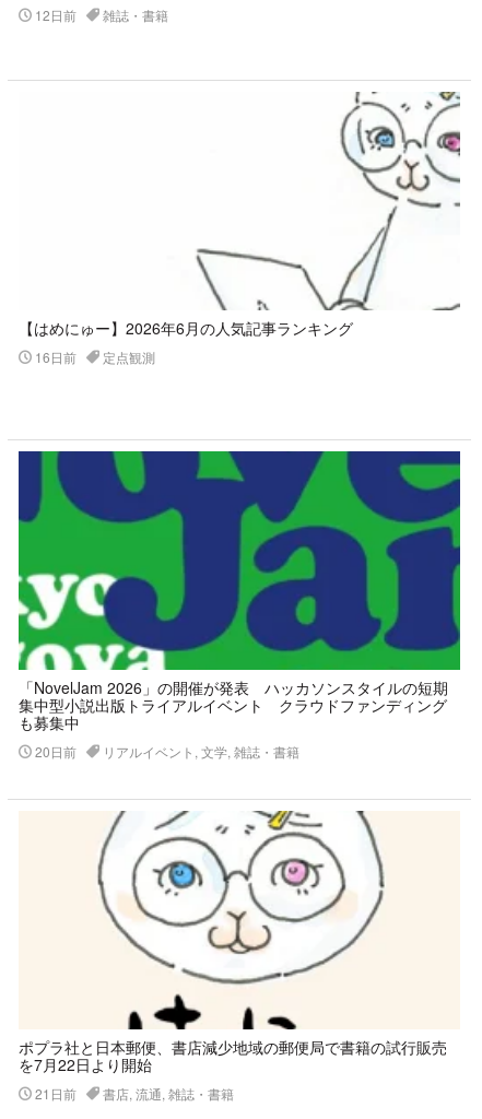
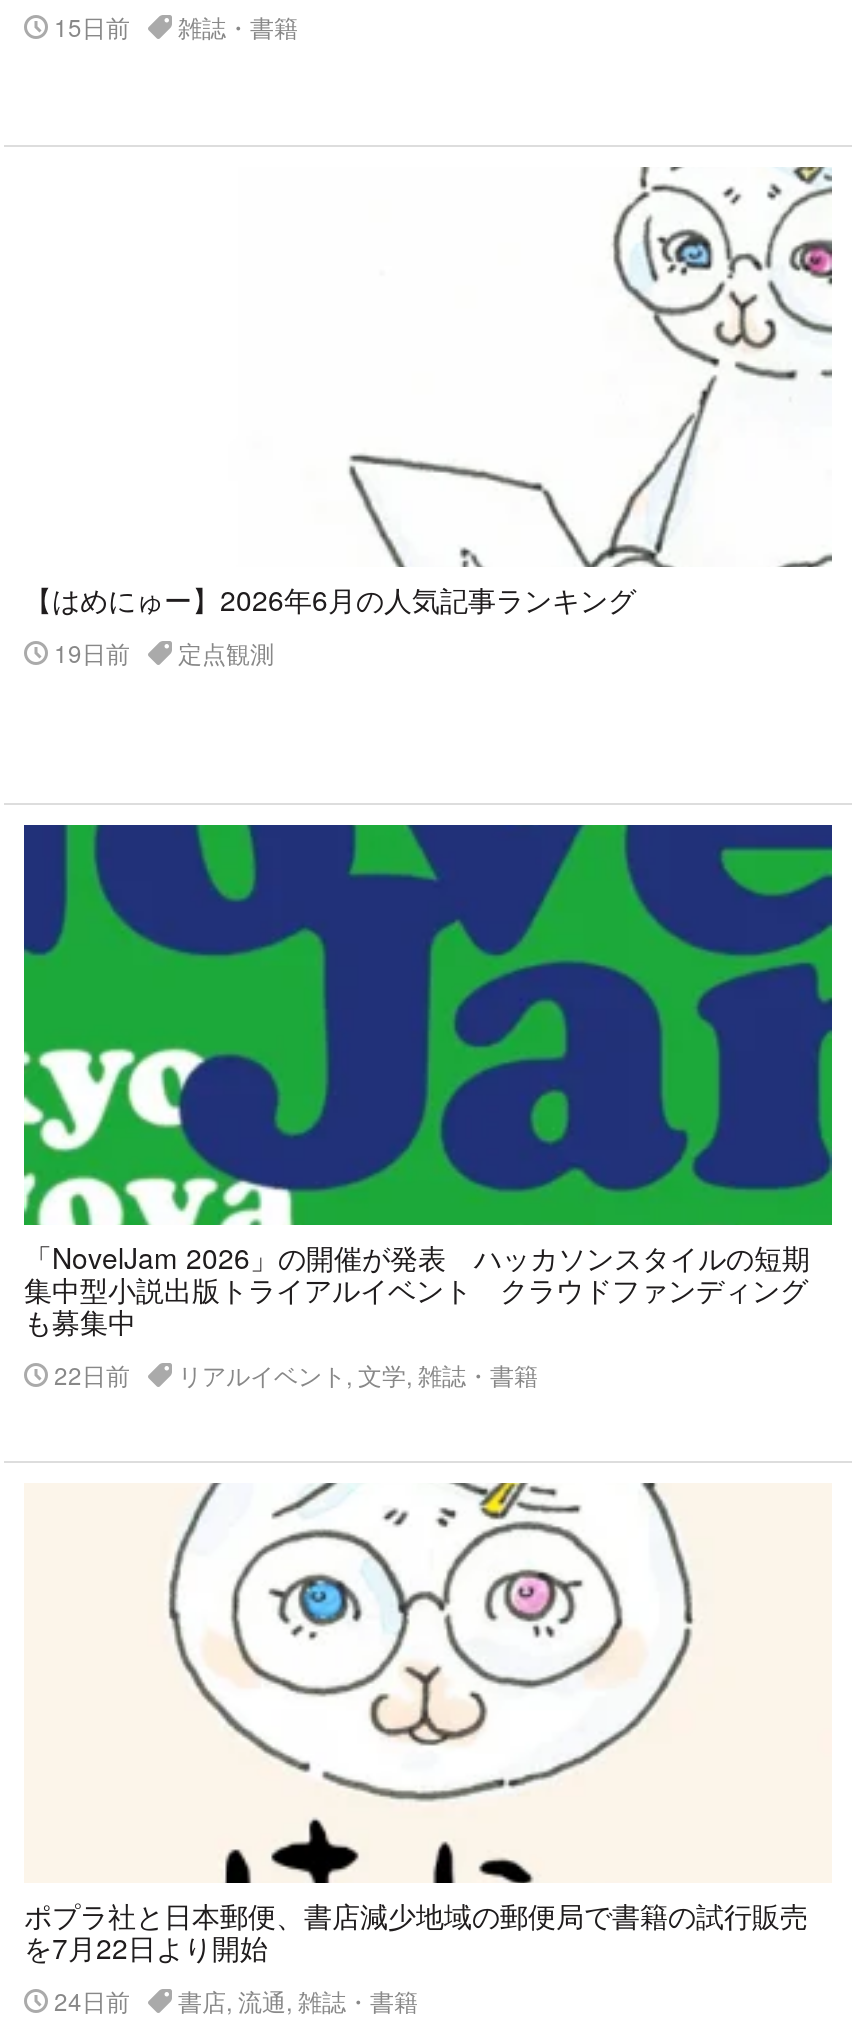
- 12日前 雑誌・書籍
+ 15日前 雑誌・書籍

- 16日前 定点観測
+ 19日前 定点観測

- 20日前 リアルイベント, 文学, 雑誌・書籍
+ 22日前 リアルイベント, 文学, 雑誌・書籍

- 21日前 書店, 流通, 雑誌・書籍
+ 24日前 書店, 流通, 雑誌・書籍
